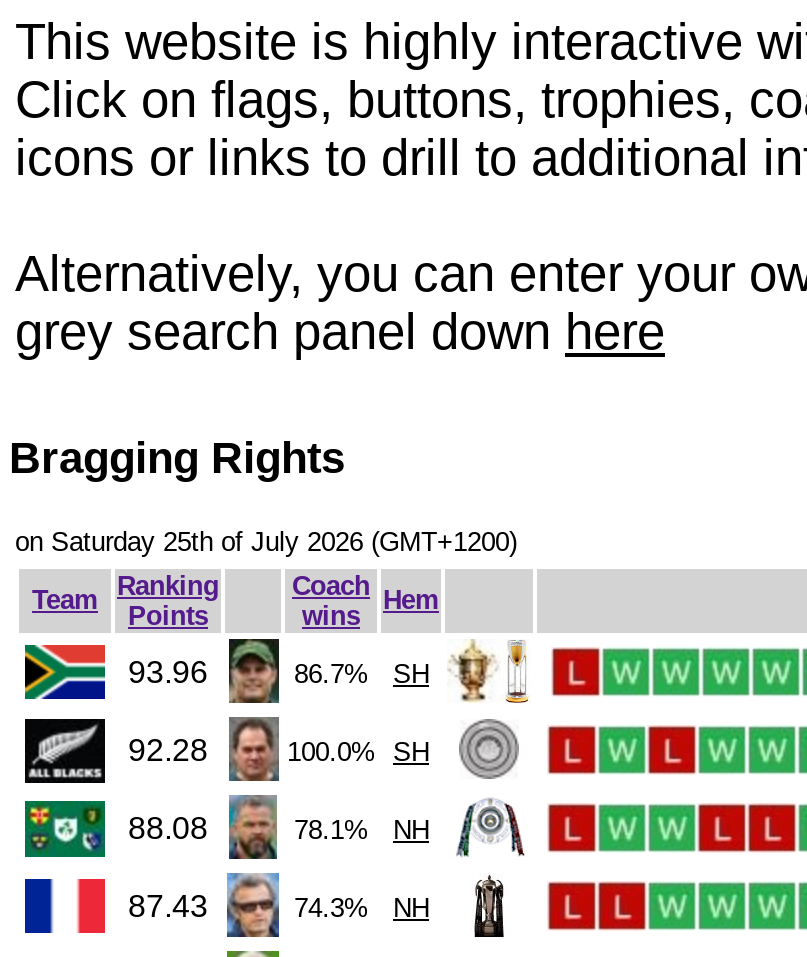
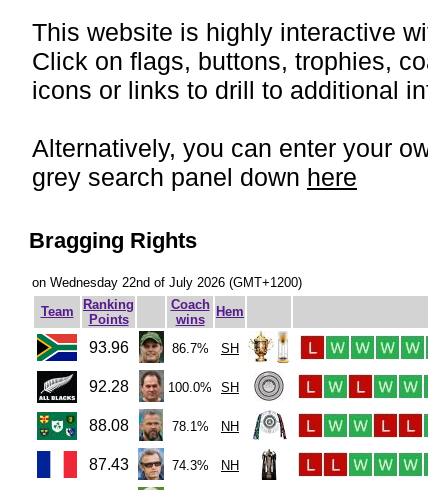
- on Saturday 25th of July 2026 (GMT+1200)
+ on Wednesday 22nd of July 2026 (GMT+1200)
